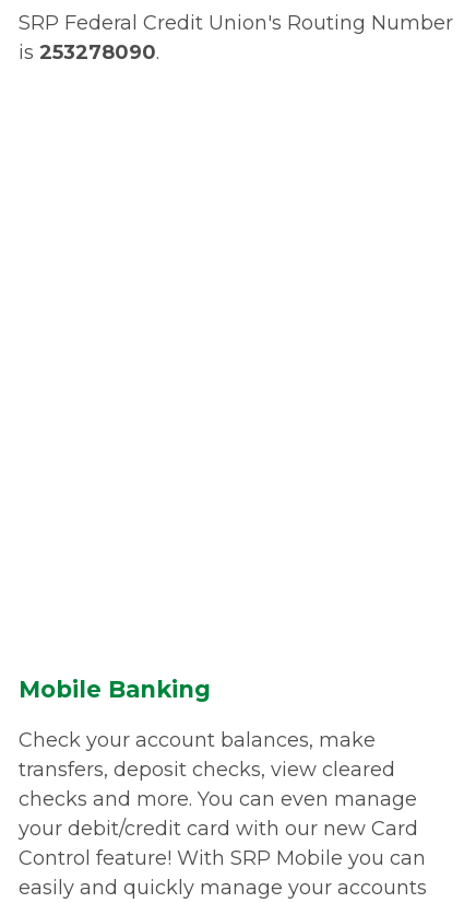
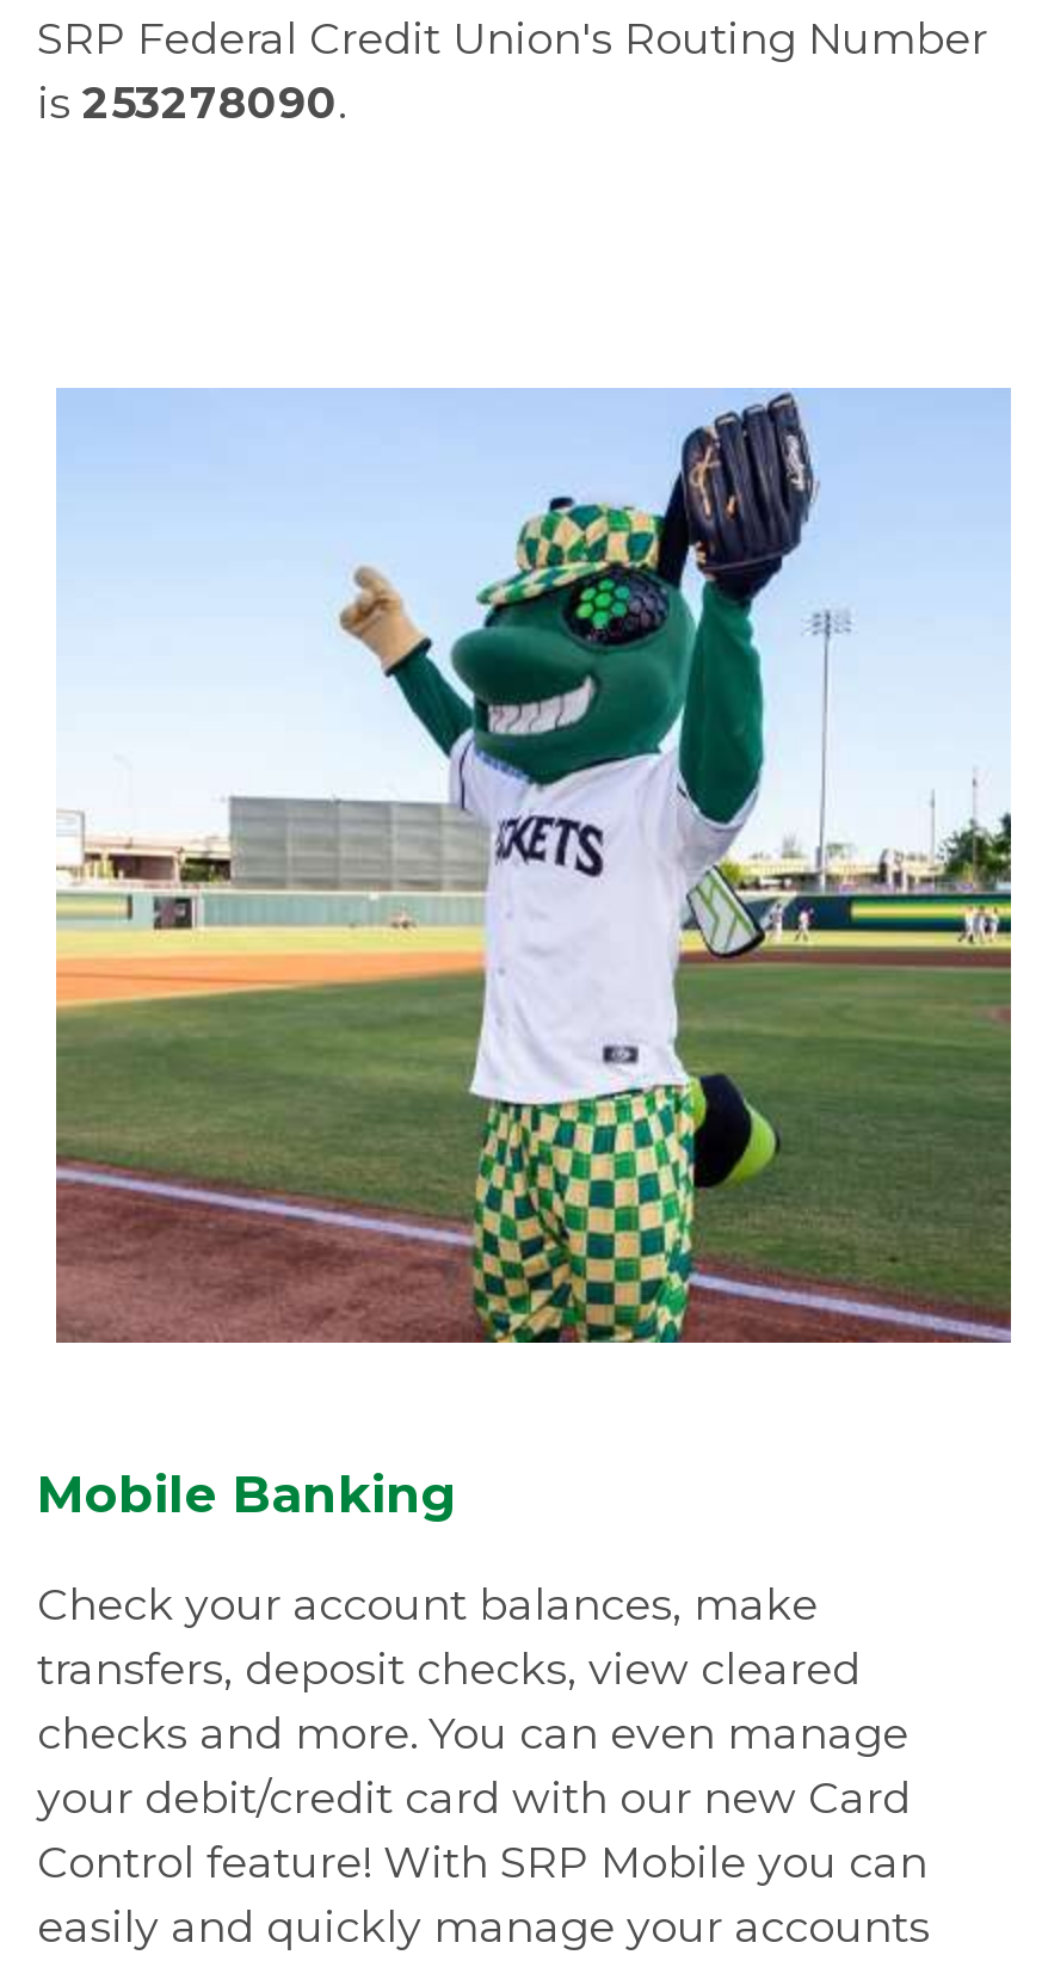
+ [image]
